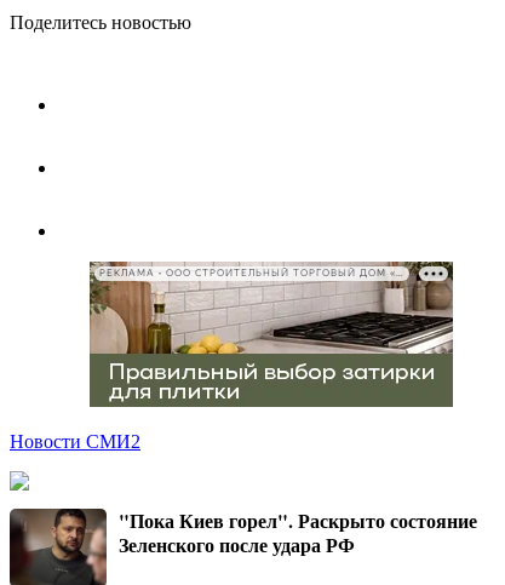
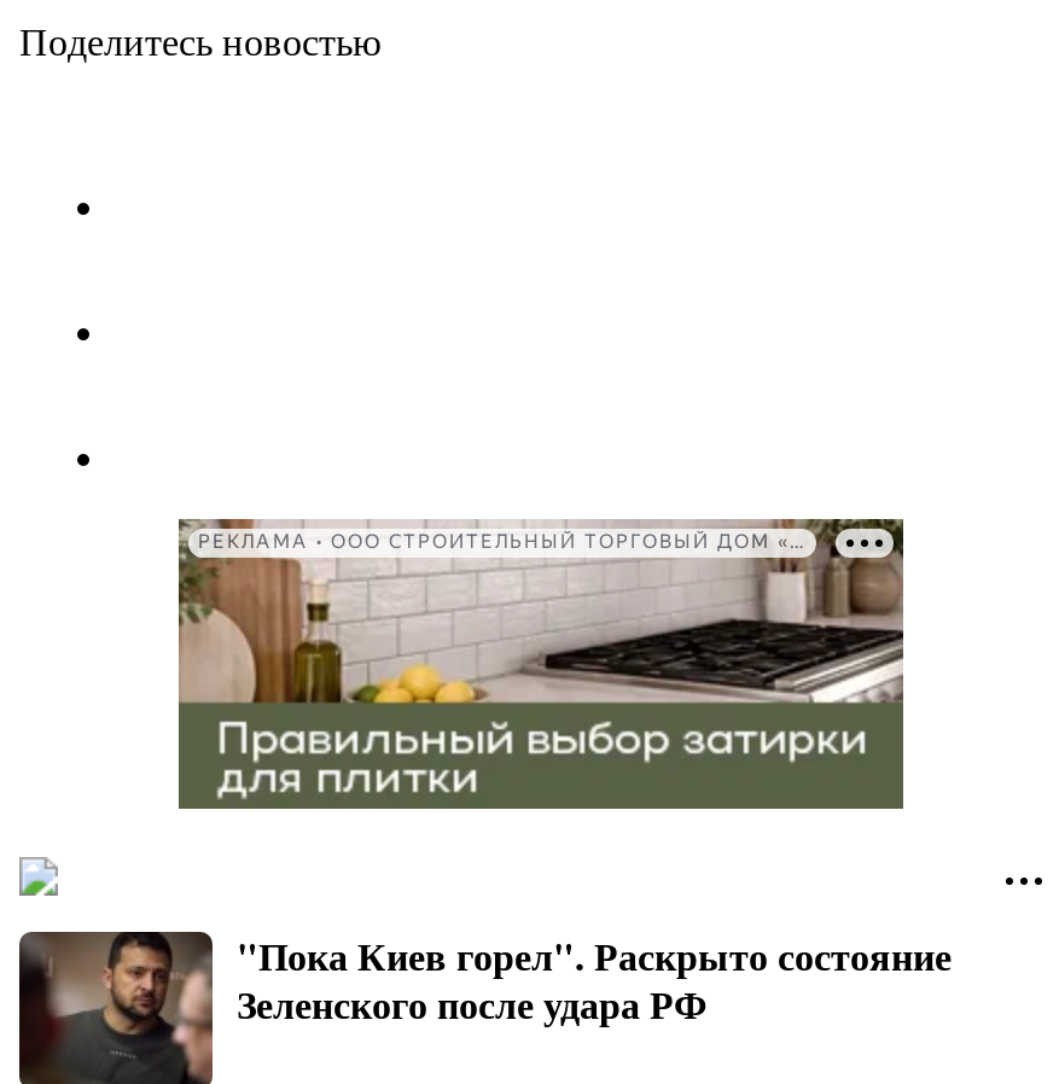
- Новости СМИ2
